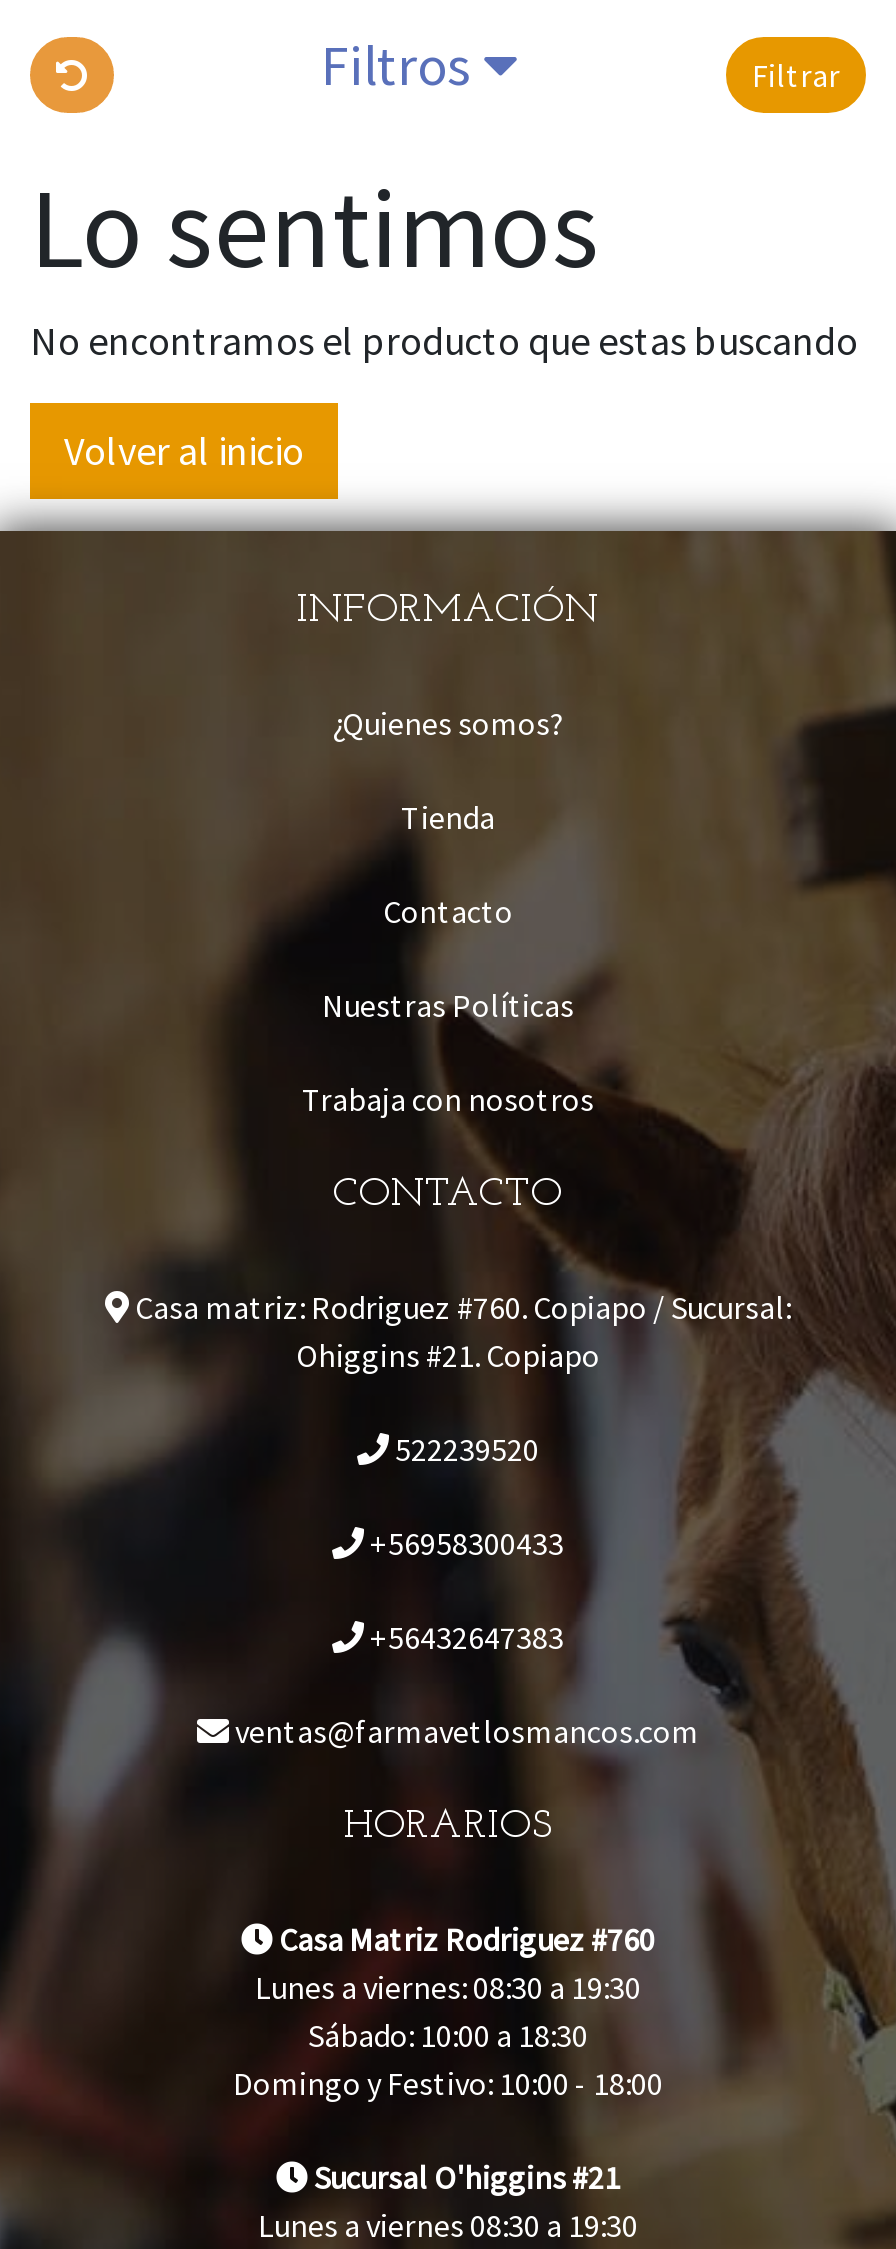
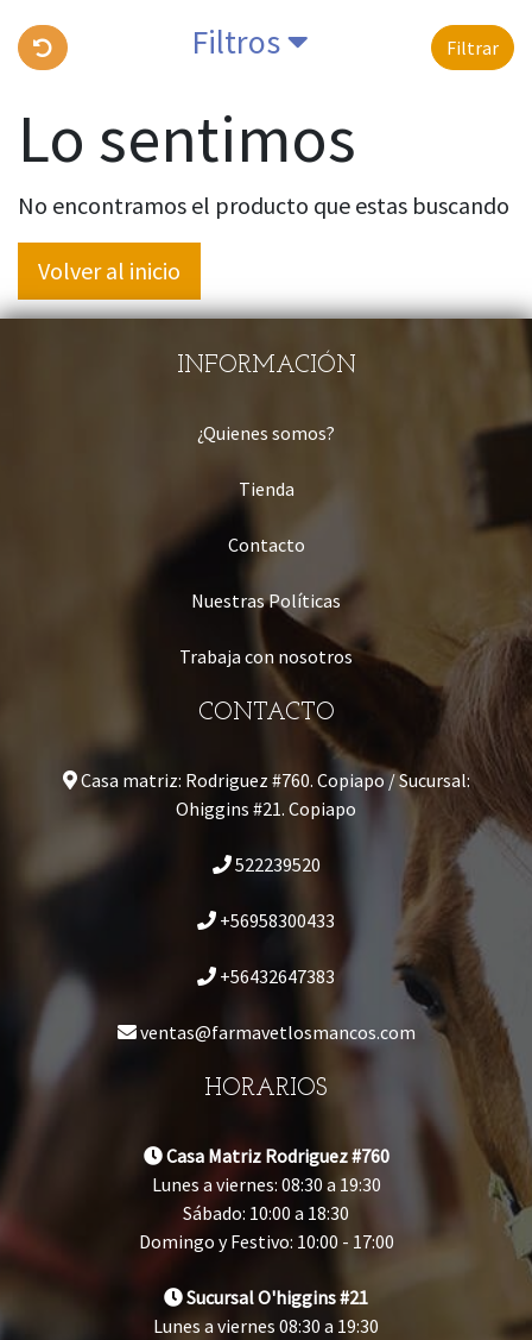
- Domingo y Festivo: 10:00 - 18:00
+ Domingo y Festivo: 10:00 - 17:00
